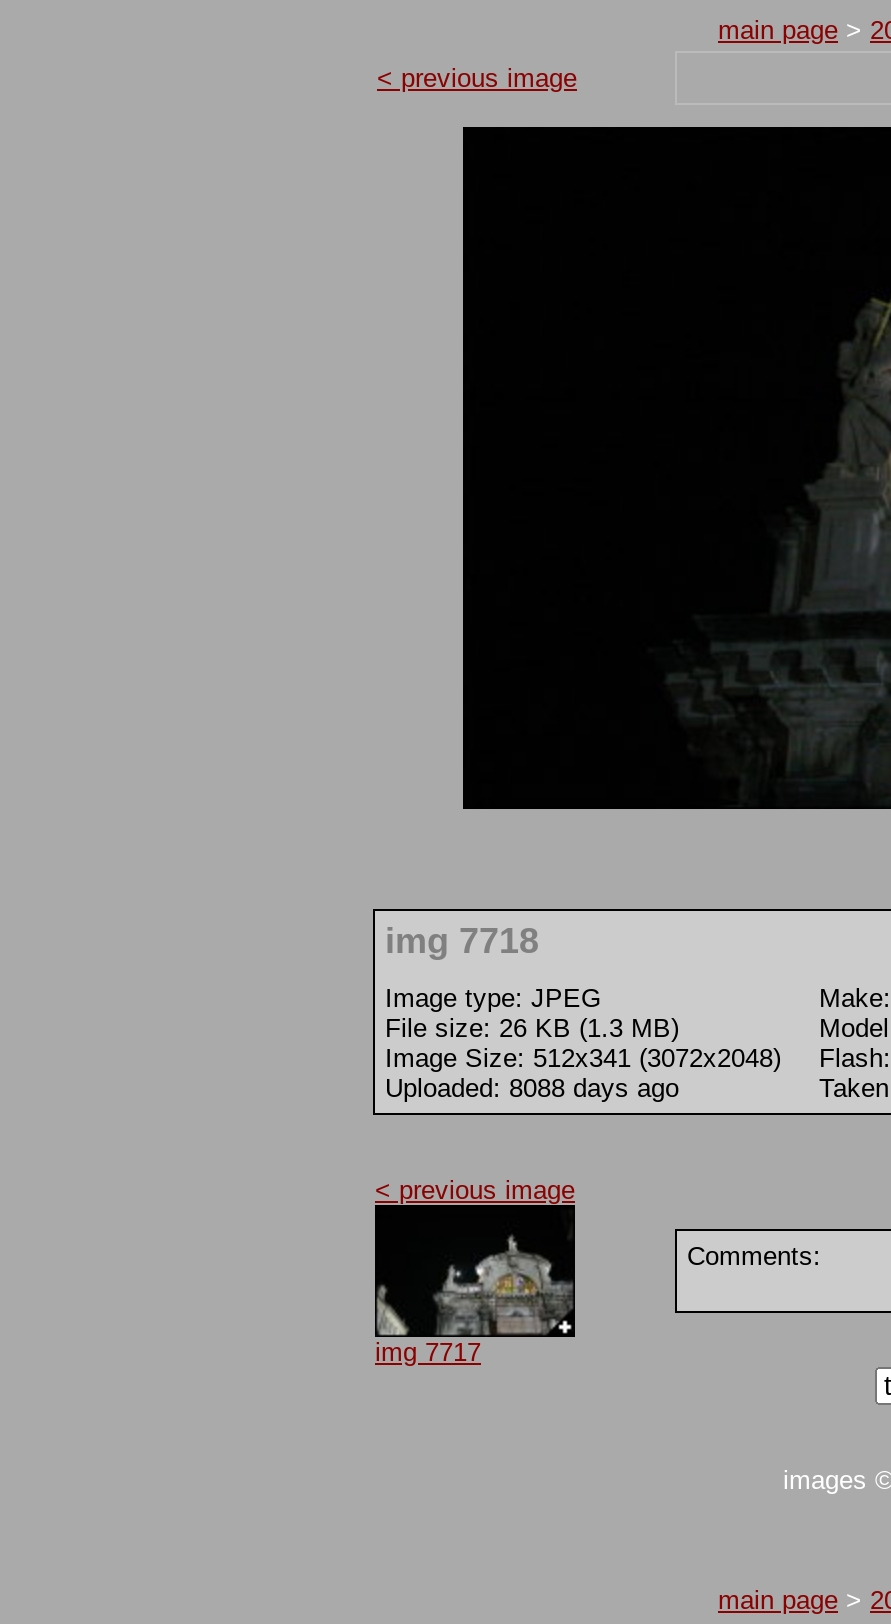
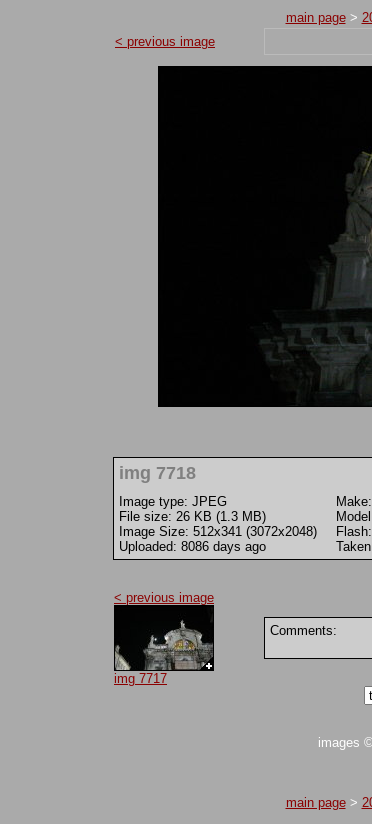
- Uploaded: 8088 days ago
+ Uploaded: 8086 days ago
